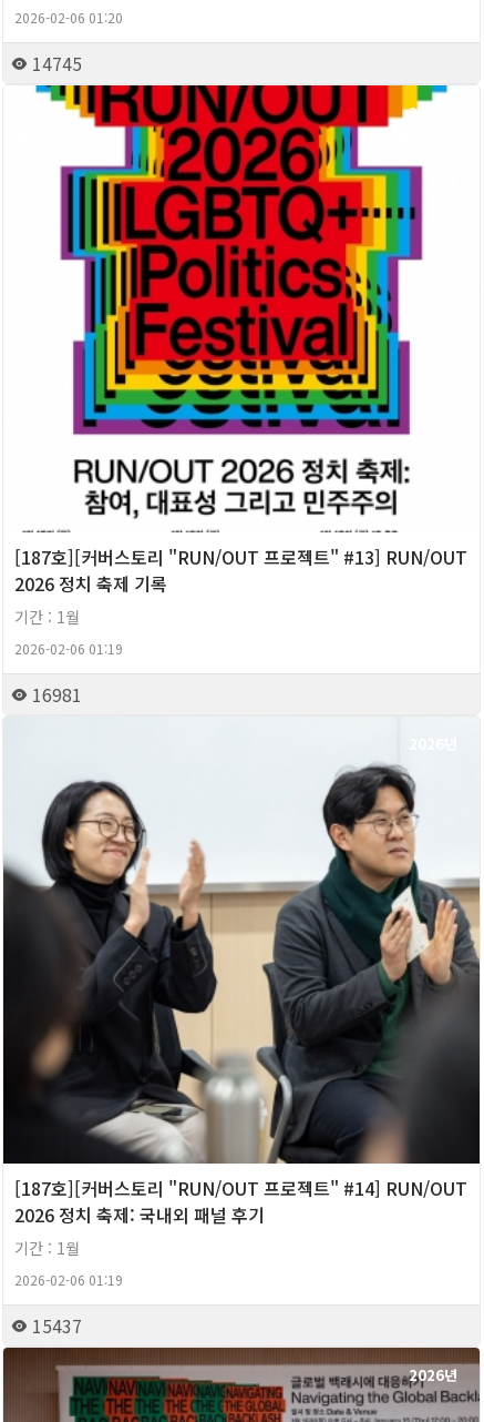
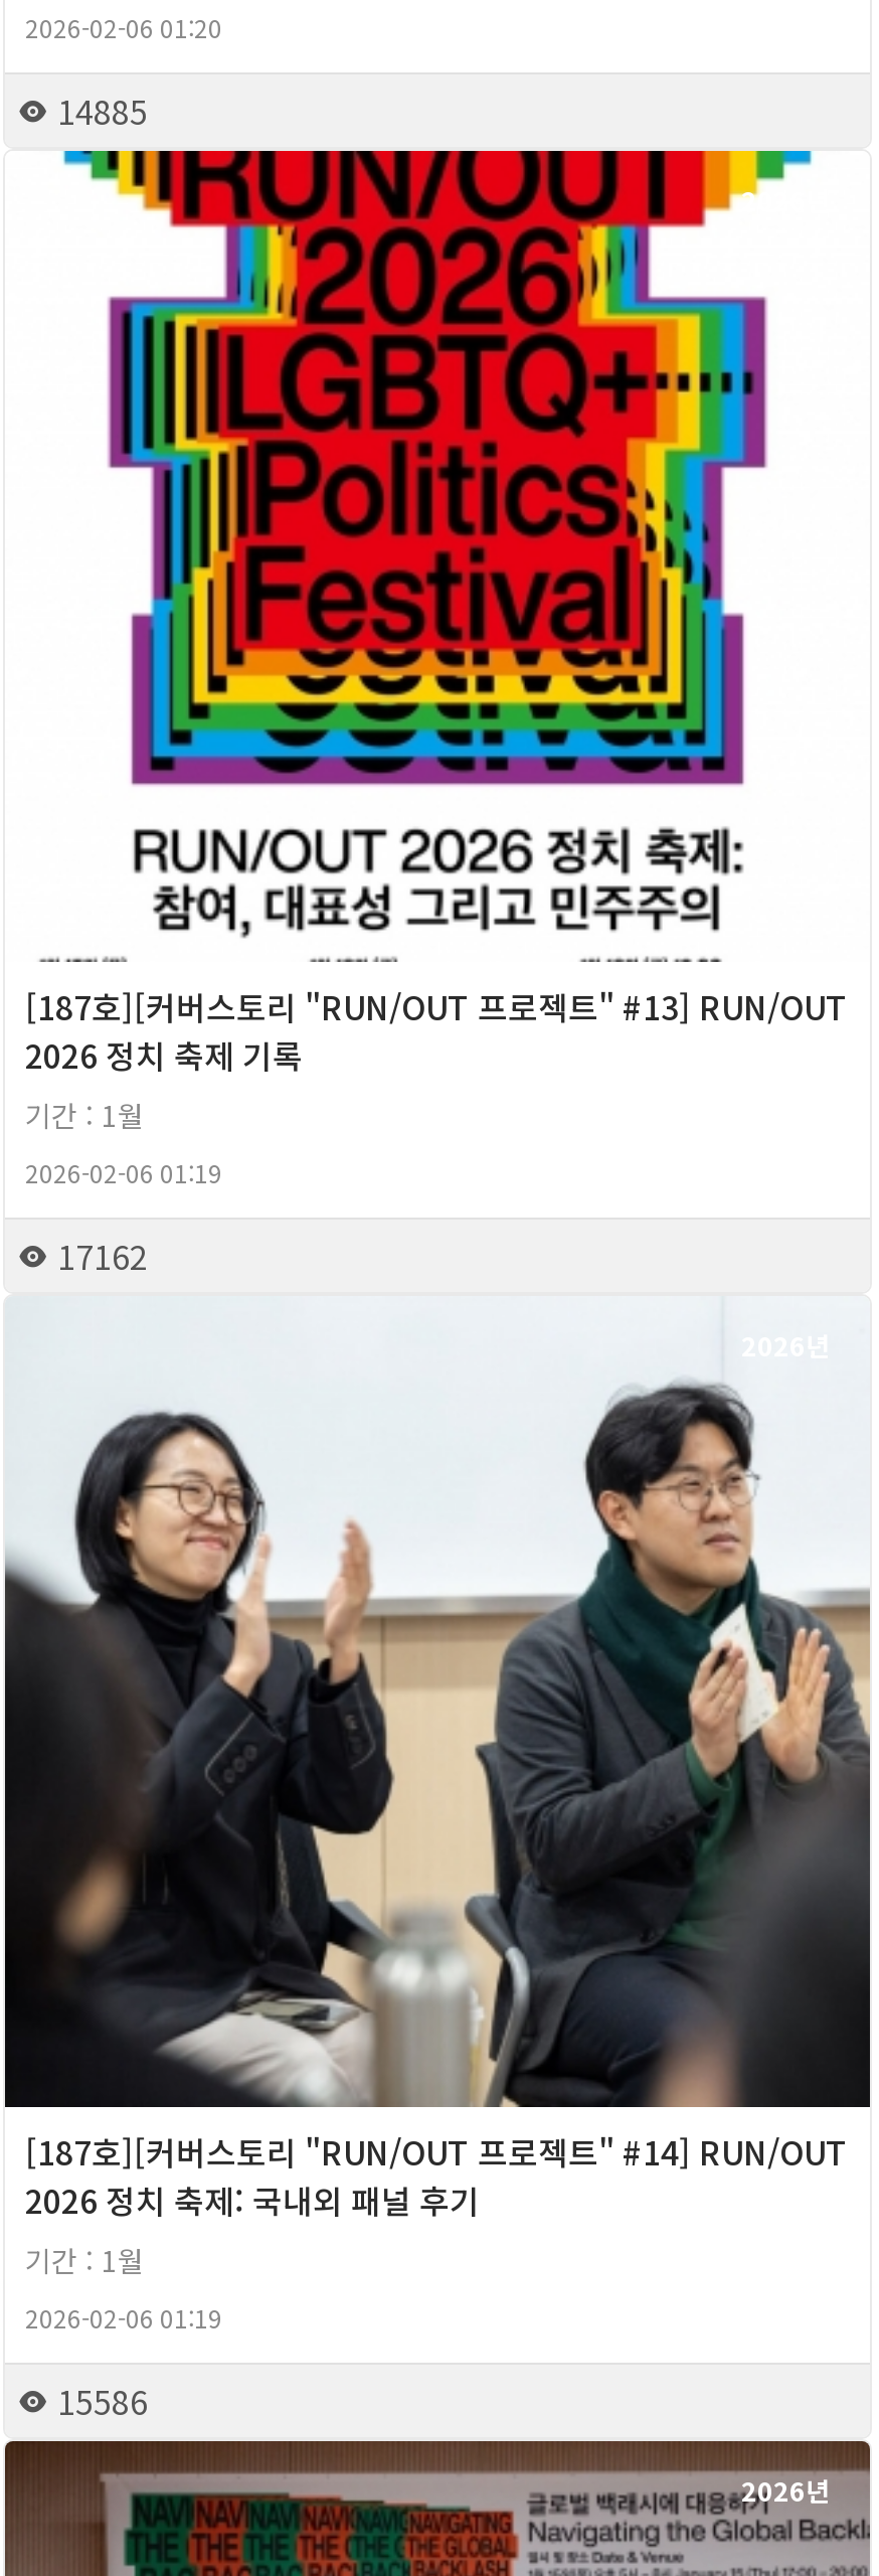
- 14745
+ 14885

- 16981
+ 17162

- 15437
+ 15586
